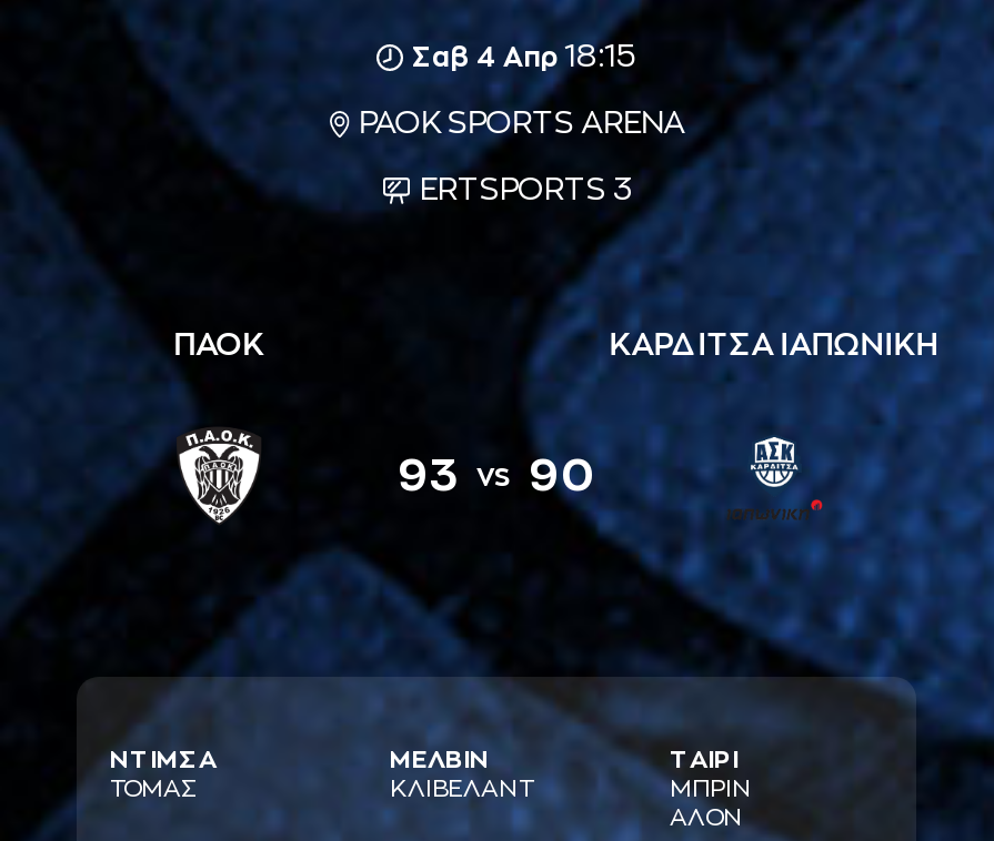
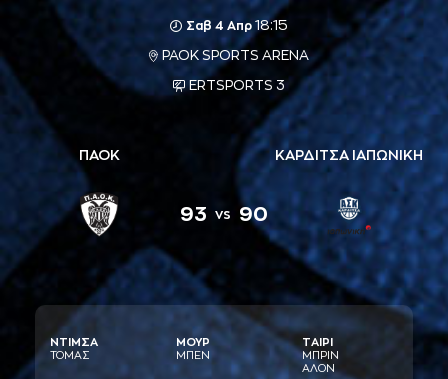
- ΜΕΛΒΙΝ
- ΚΛΙΒΕΛAΝΤ
+ ΜΟΥΡ
+ ΜΠΕΝ
